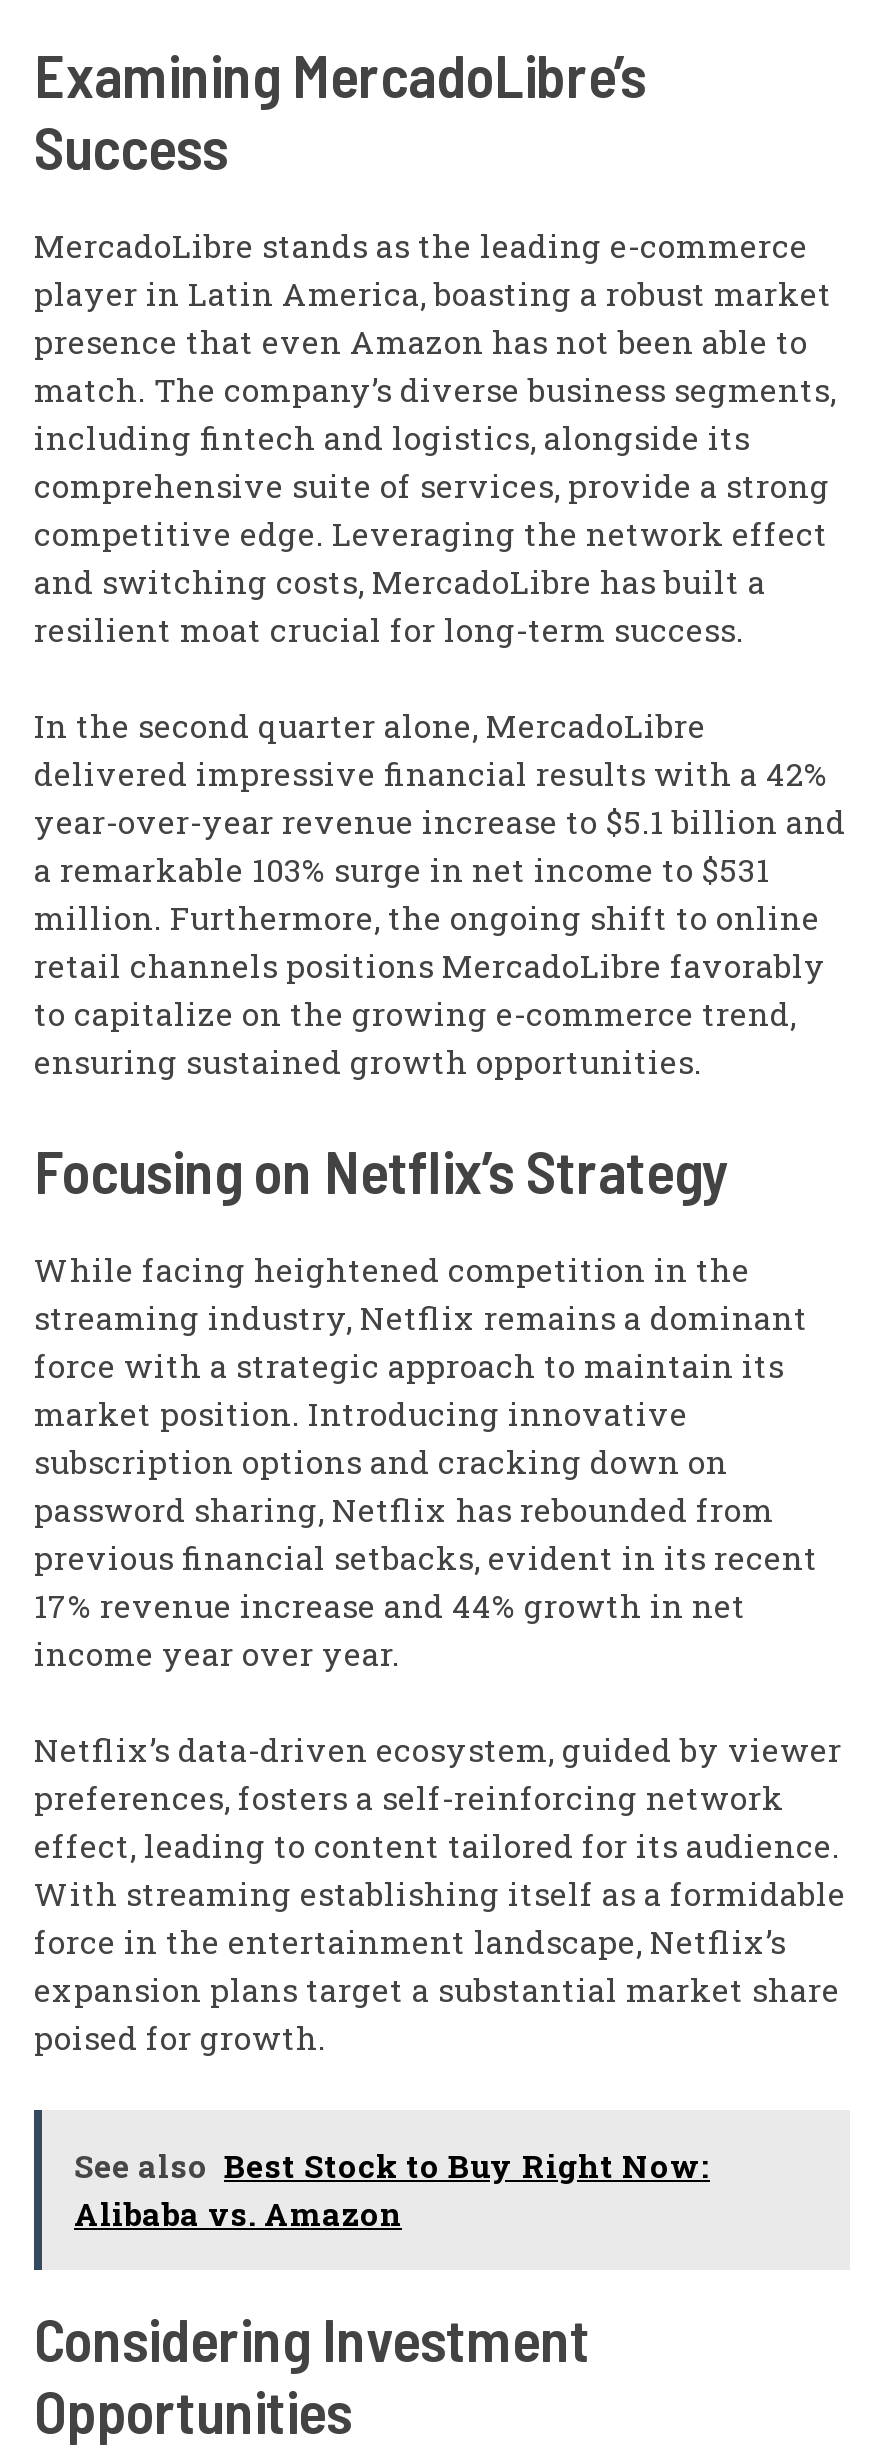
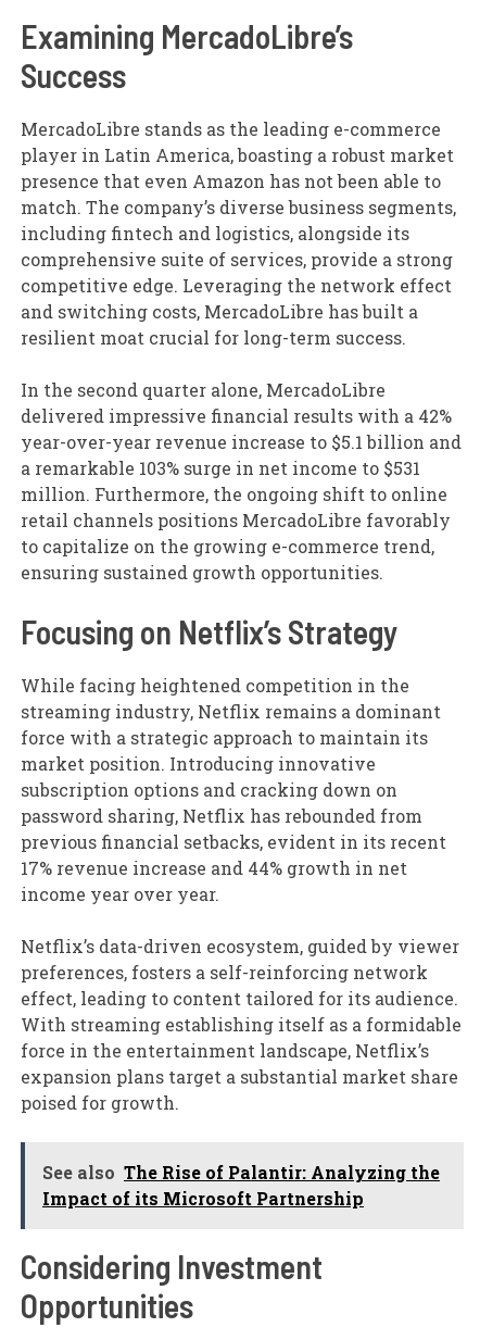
- See also Best Stock to Buy Right Now:
- Alibaba vs. Amazon
+ See also The Rise of Palantir: Analyzing the
+ Impact of its Microsoft Partnership
